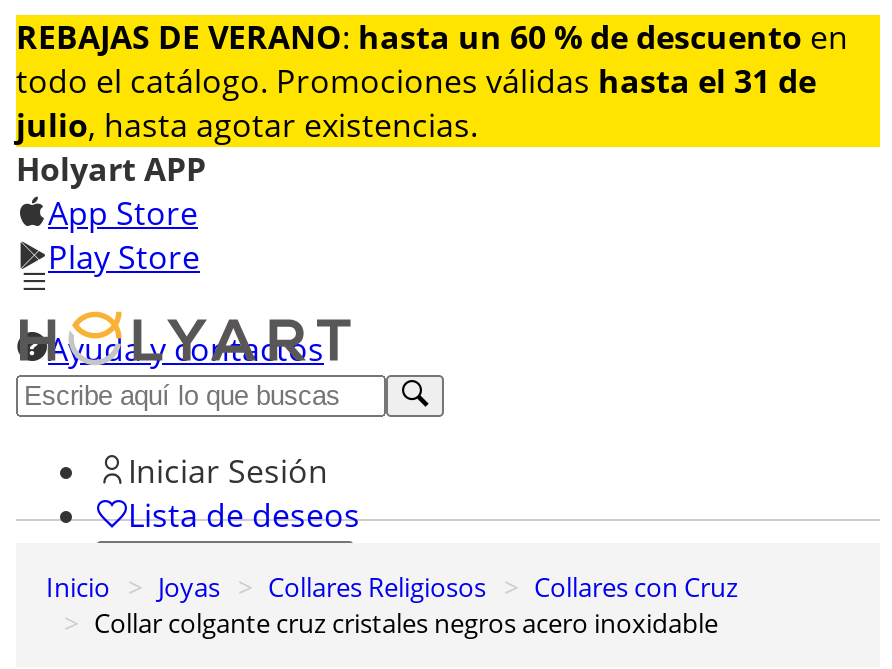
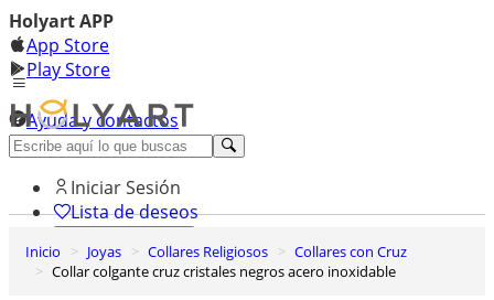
- [image]
- REBAJAS DE VERANO: hasta un 60 % de descuento en
- todo el catálogo. Promociones válidas hasta el 31 de
- julio, hasta agotar existencias.
